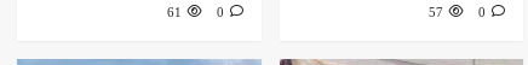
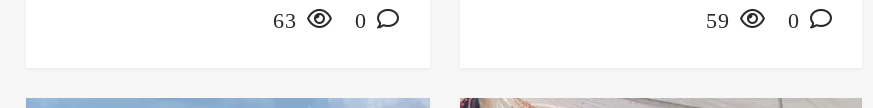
- 61
+ 63

- 57
+ 59
